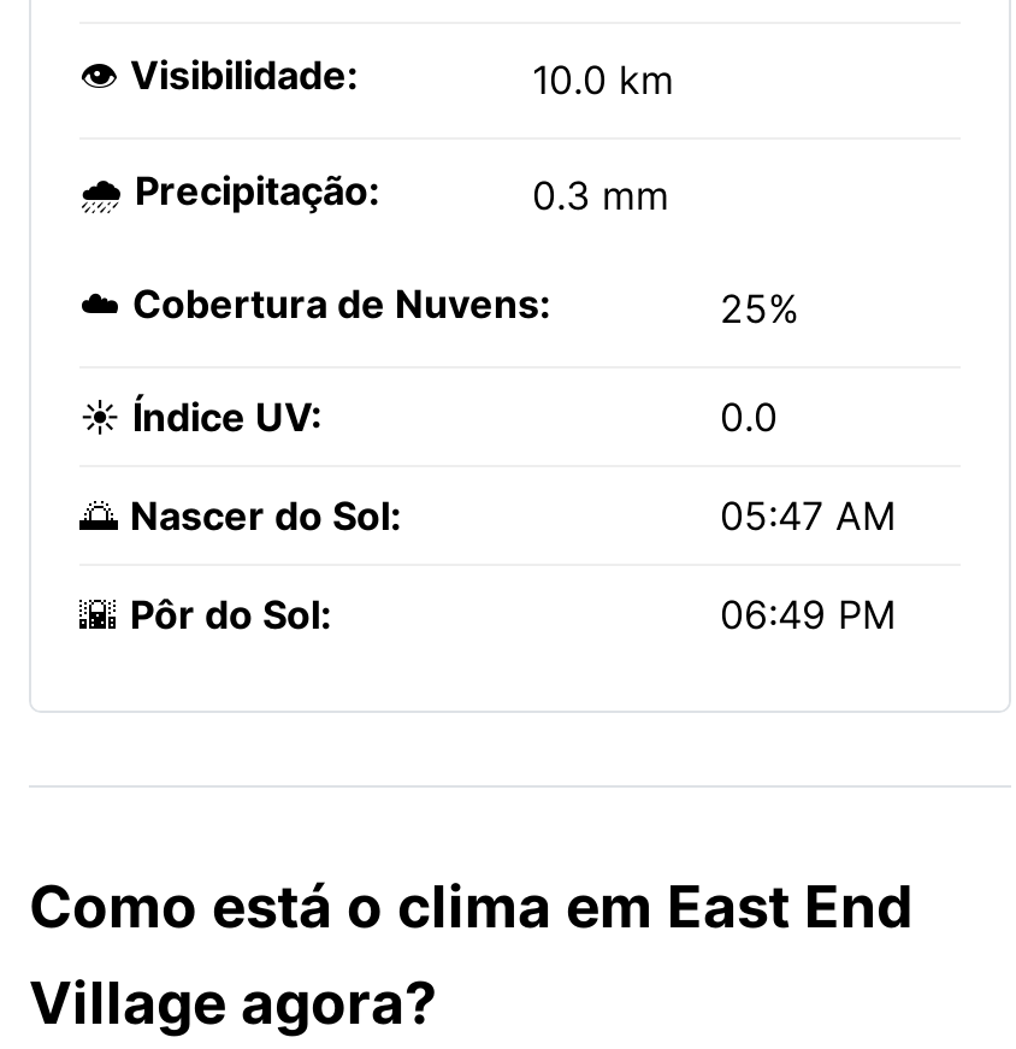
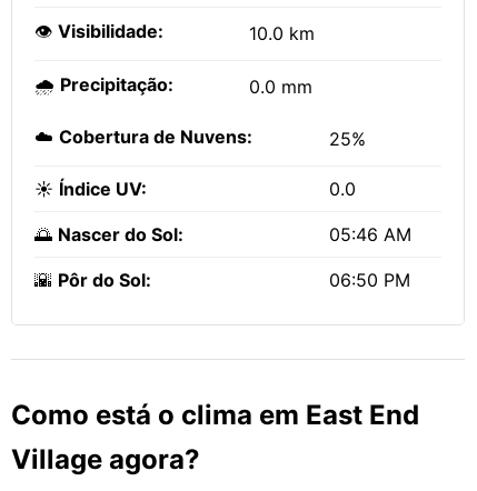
- 0.3 mm
+ 0.0 mm

- 05:47 AM
+ 05:46 AM

- 06:49 PM
+ 06:50 PM
